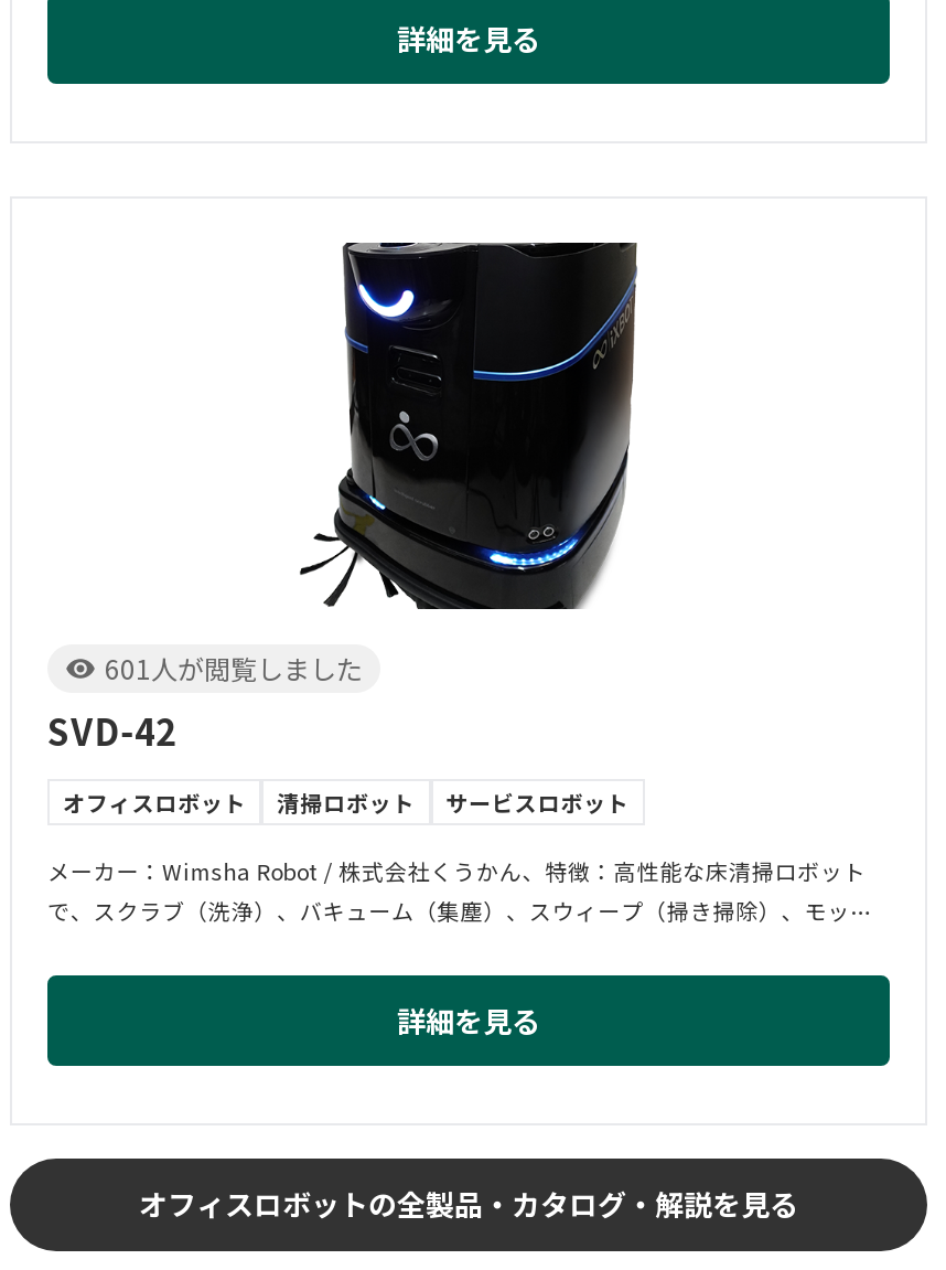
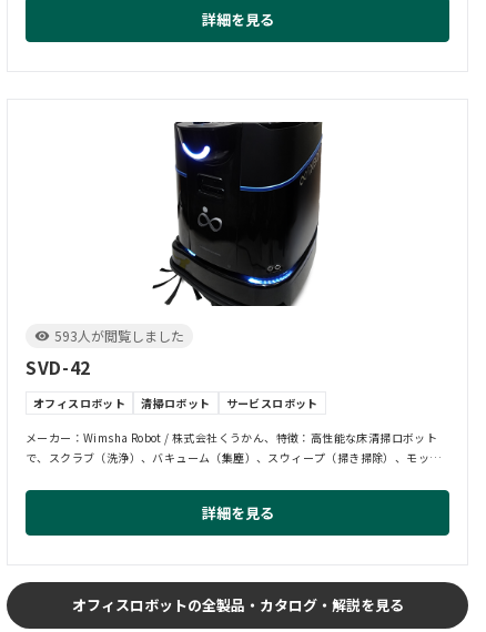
- 601人が閲覧しました
+ 593人が閲覧しました
